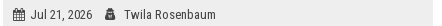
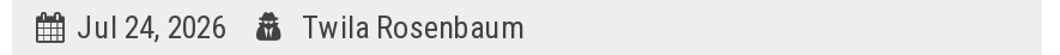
- Jul 21, 2026 Twila Rosenbaum
+ Jul 24, 2026 Twila Rosenbaum
